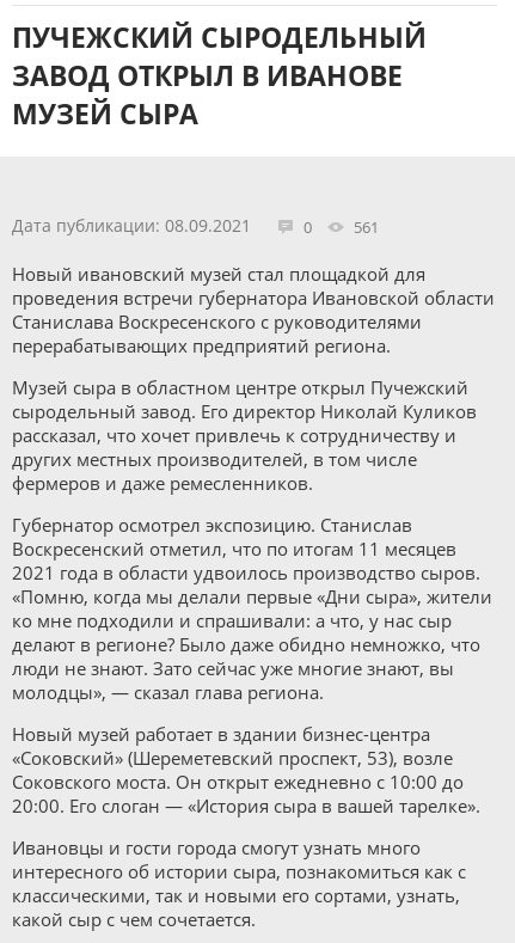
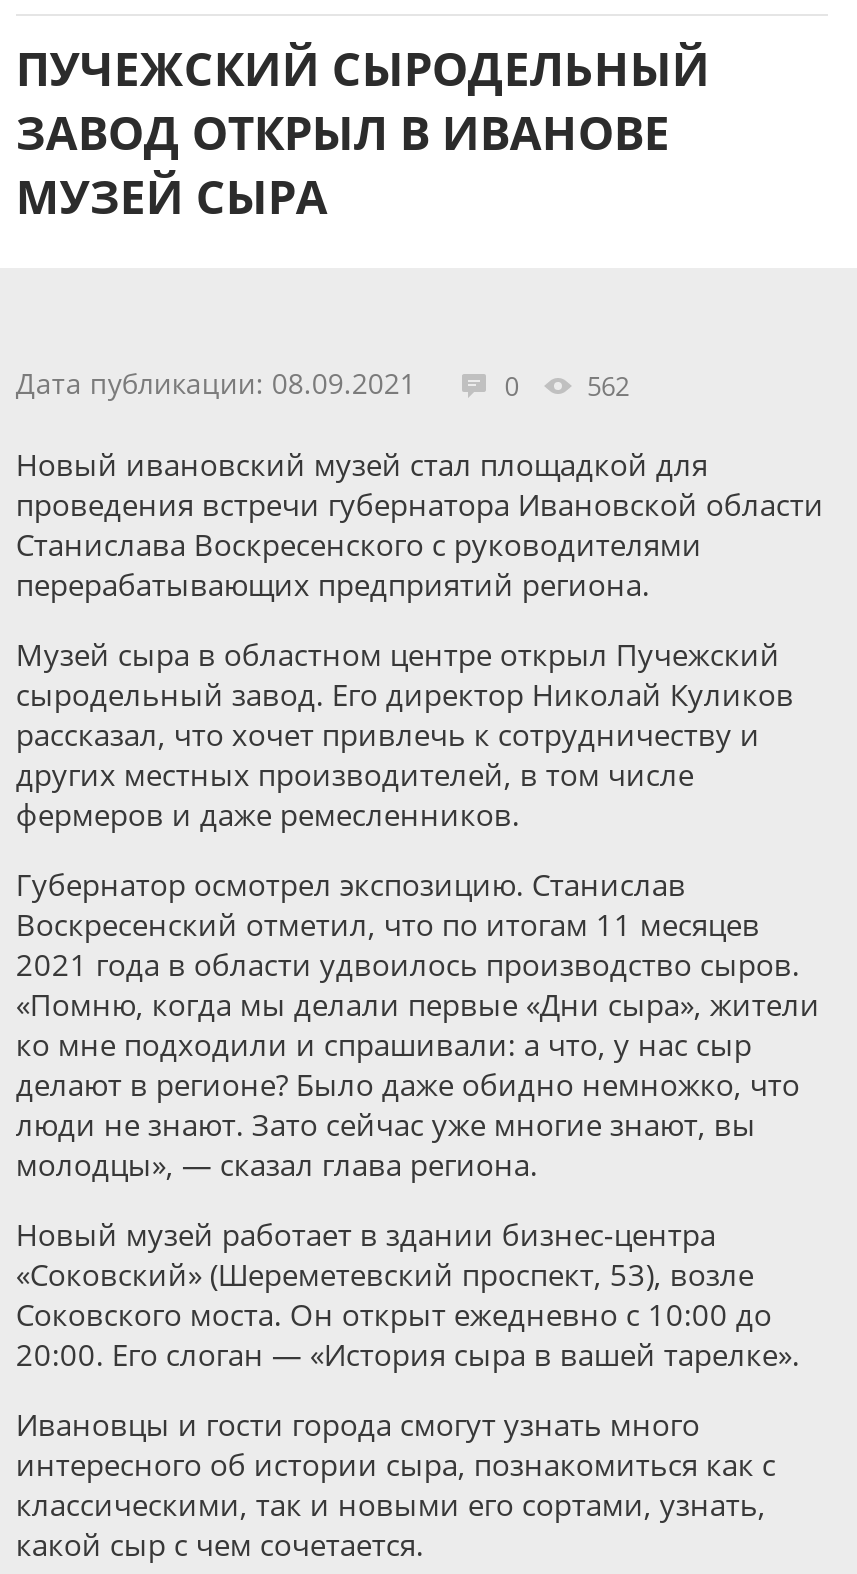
- 0 561
+ 0 562
